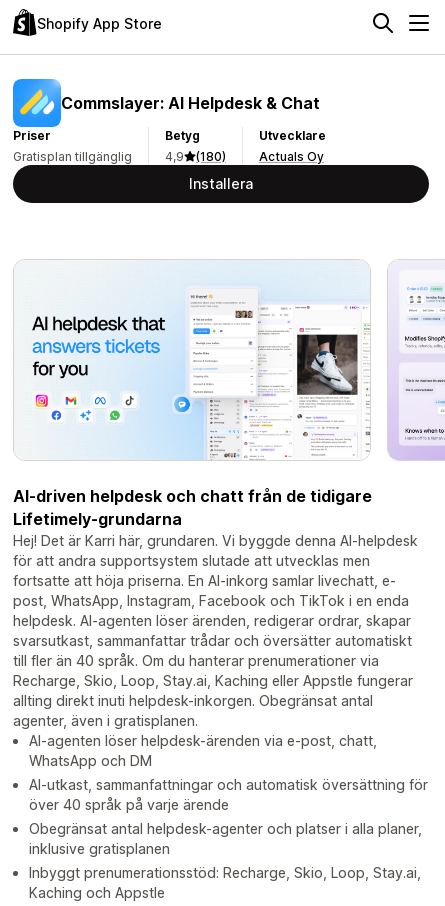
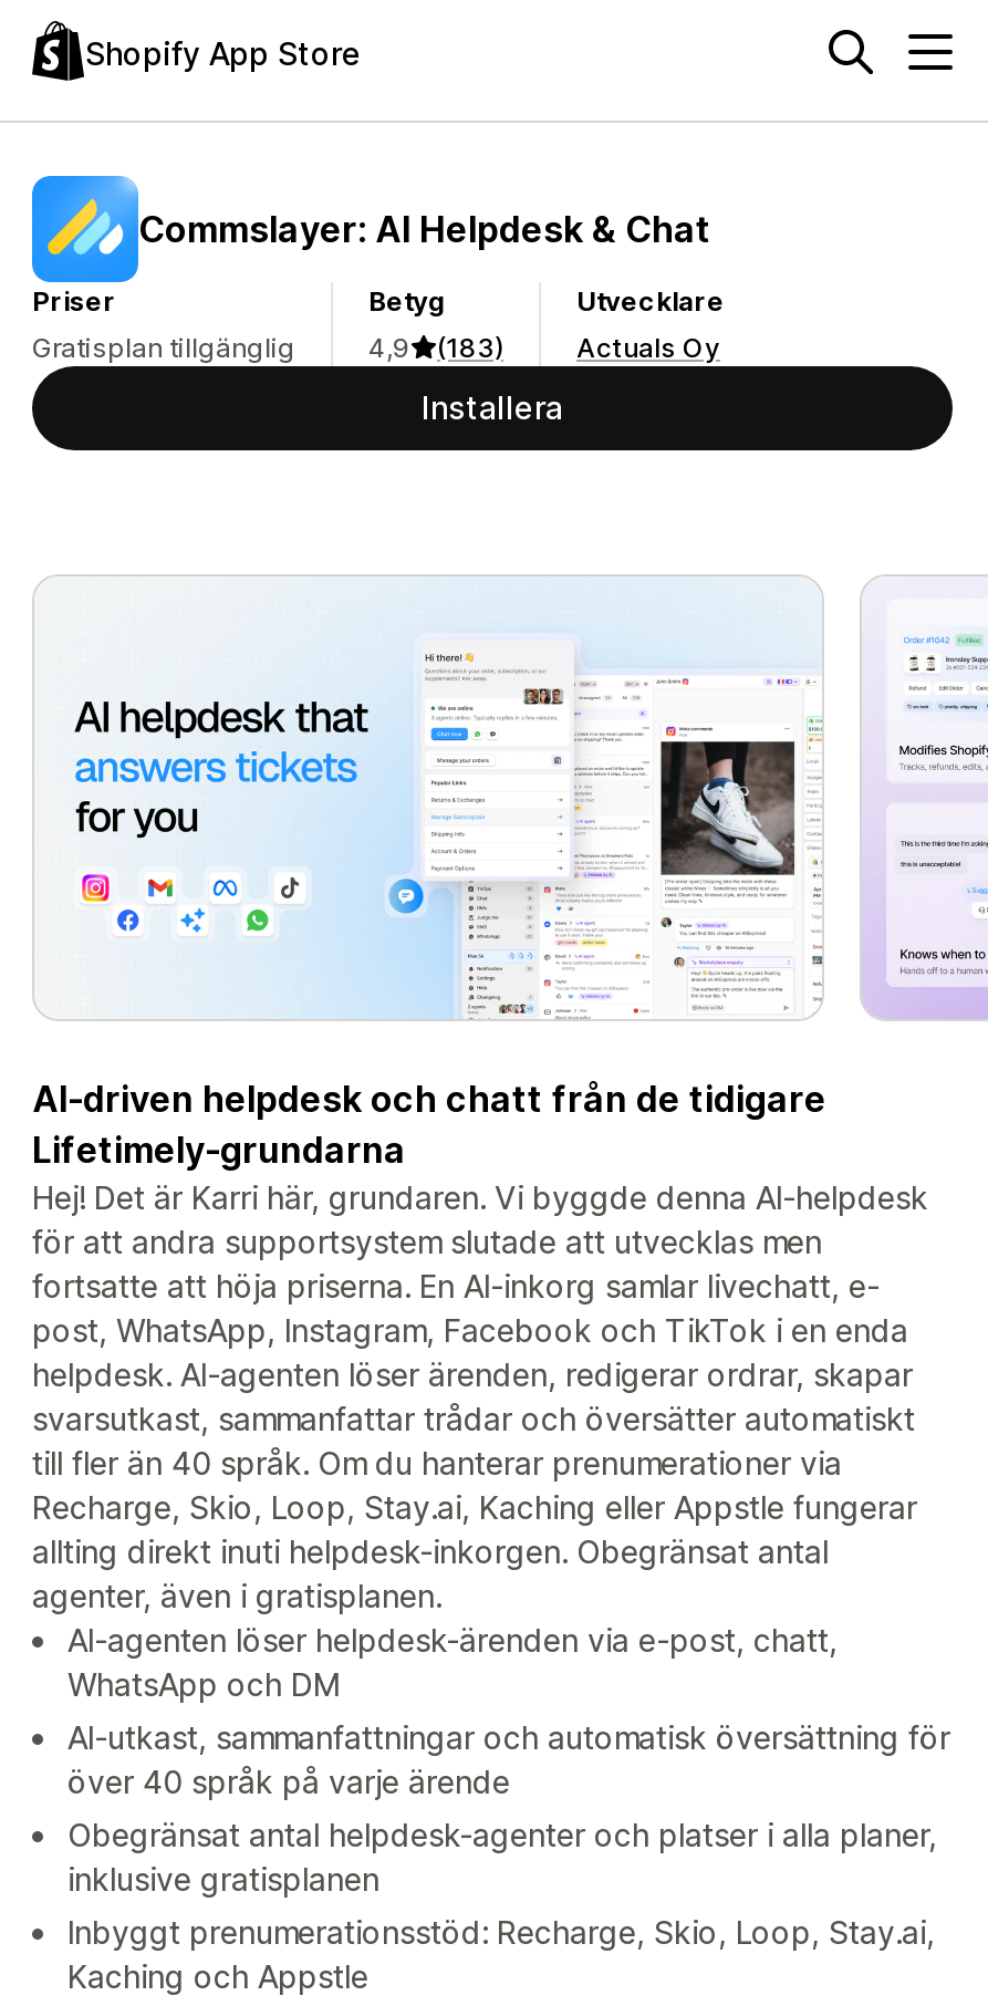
- 4,9 (180)
+ 4,9 (183)
